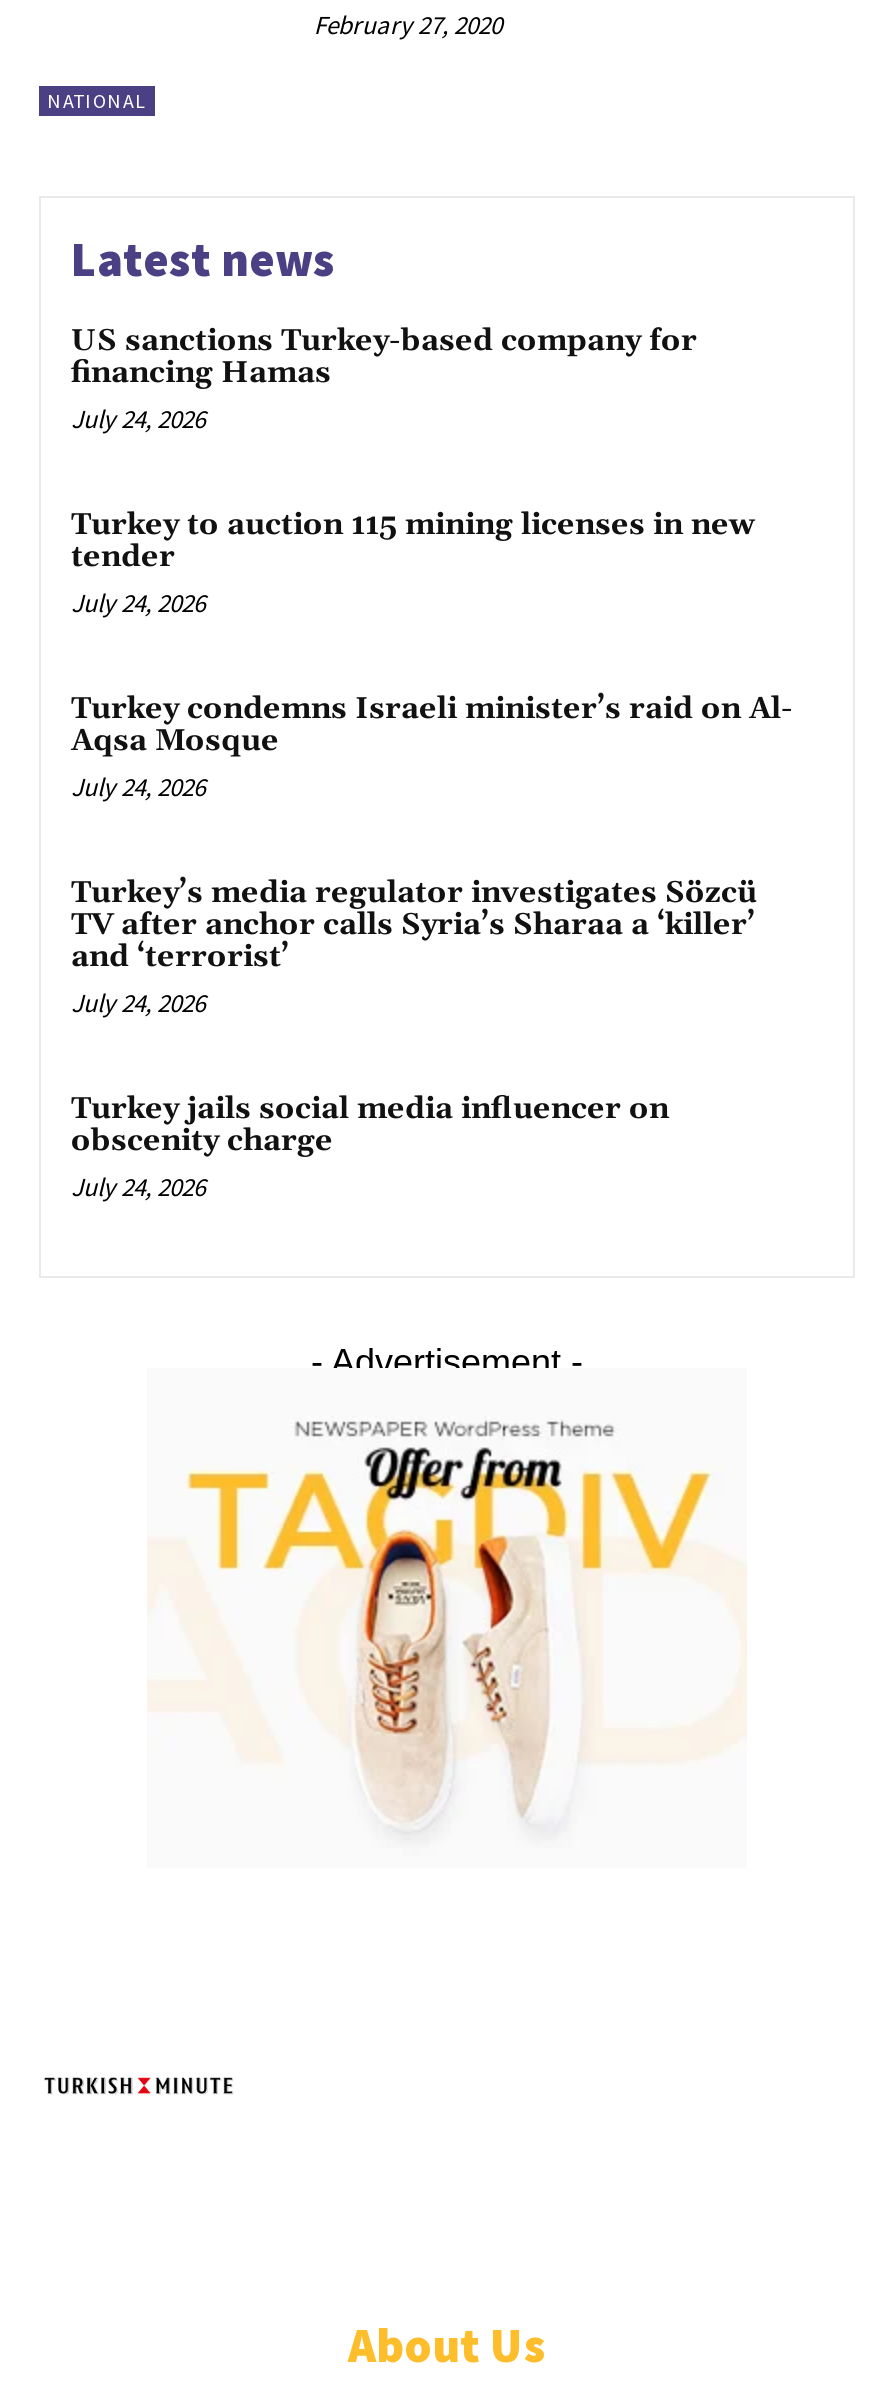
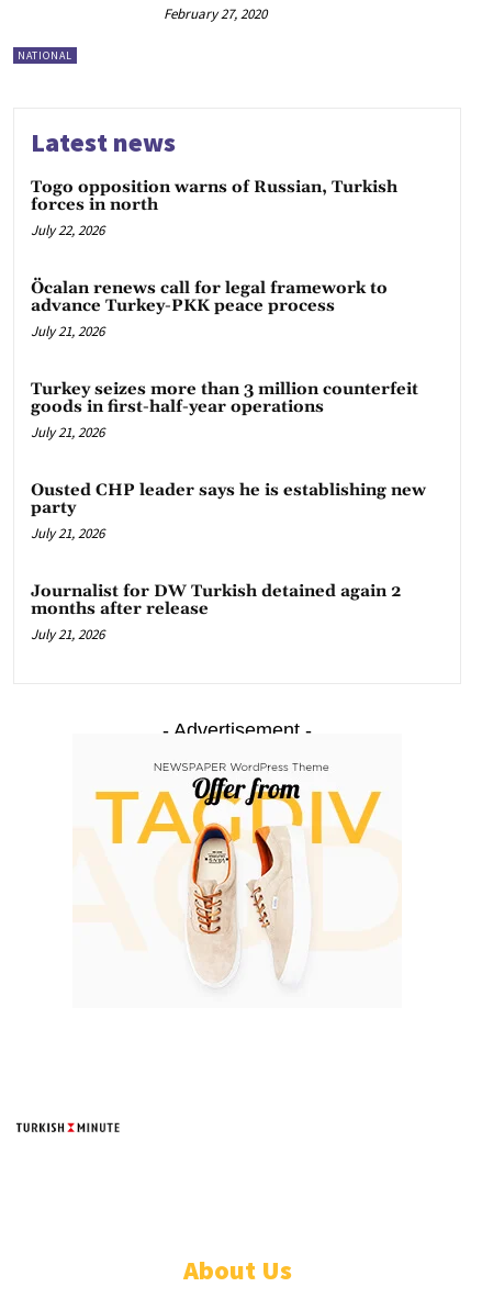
- US sanctions Turkey-based company for
- financing Hamas
- July 24, 2026
+ Togo opposition warns of Russian, Turkish
+ forces in north
+ July 22, 2026

- Turkey to auction 115 mining licenses in new
- tender
- July 24, 2026
+ Öcalan renews call for legal framework to
+ advance Turkey-PKK peace process
+ July 21, 2026

- Turkey condemns Israeli minister’s raid on Al-
- Aqsa Mosque
- July 24, 2026
+ Turkey seizes more than 3 million counterfeit
+ goods in first-half-year operations
+ July 21, 2026

- Turkey’s media regulator investigates Sözcü
- TV after anchor calls Syria’s Sharaa a ‘killer’
- and ‘terrorist’
- July 24, 2026
+ Ousted CHP leader says he is establishing new
+ party
+ July 21, 2026

- Turkey jails social media influencer on
- obscenity charge
- July 24, 2026
+ Journalist for DW Turkish detained again 2
+ months after release
+ July 21, 2026
